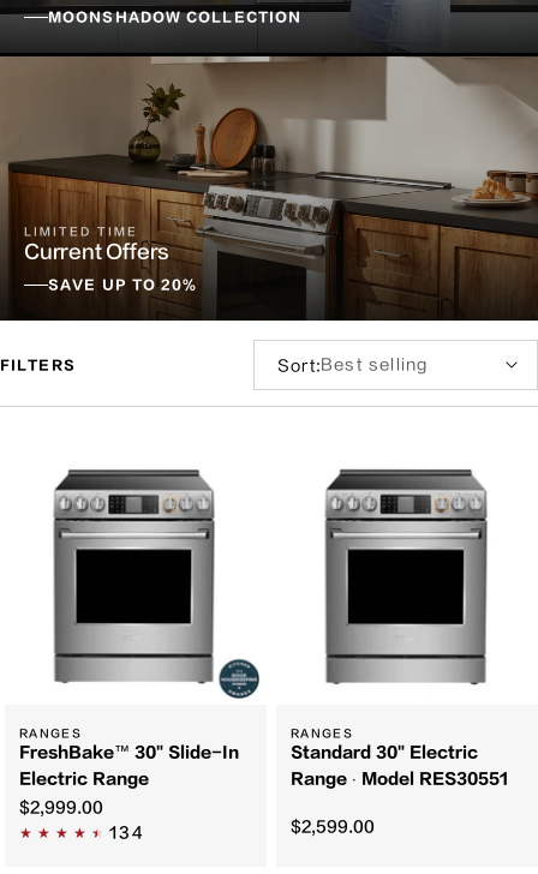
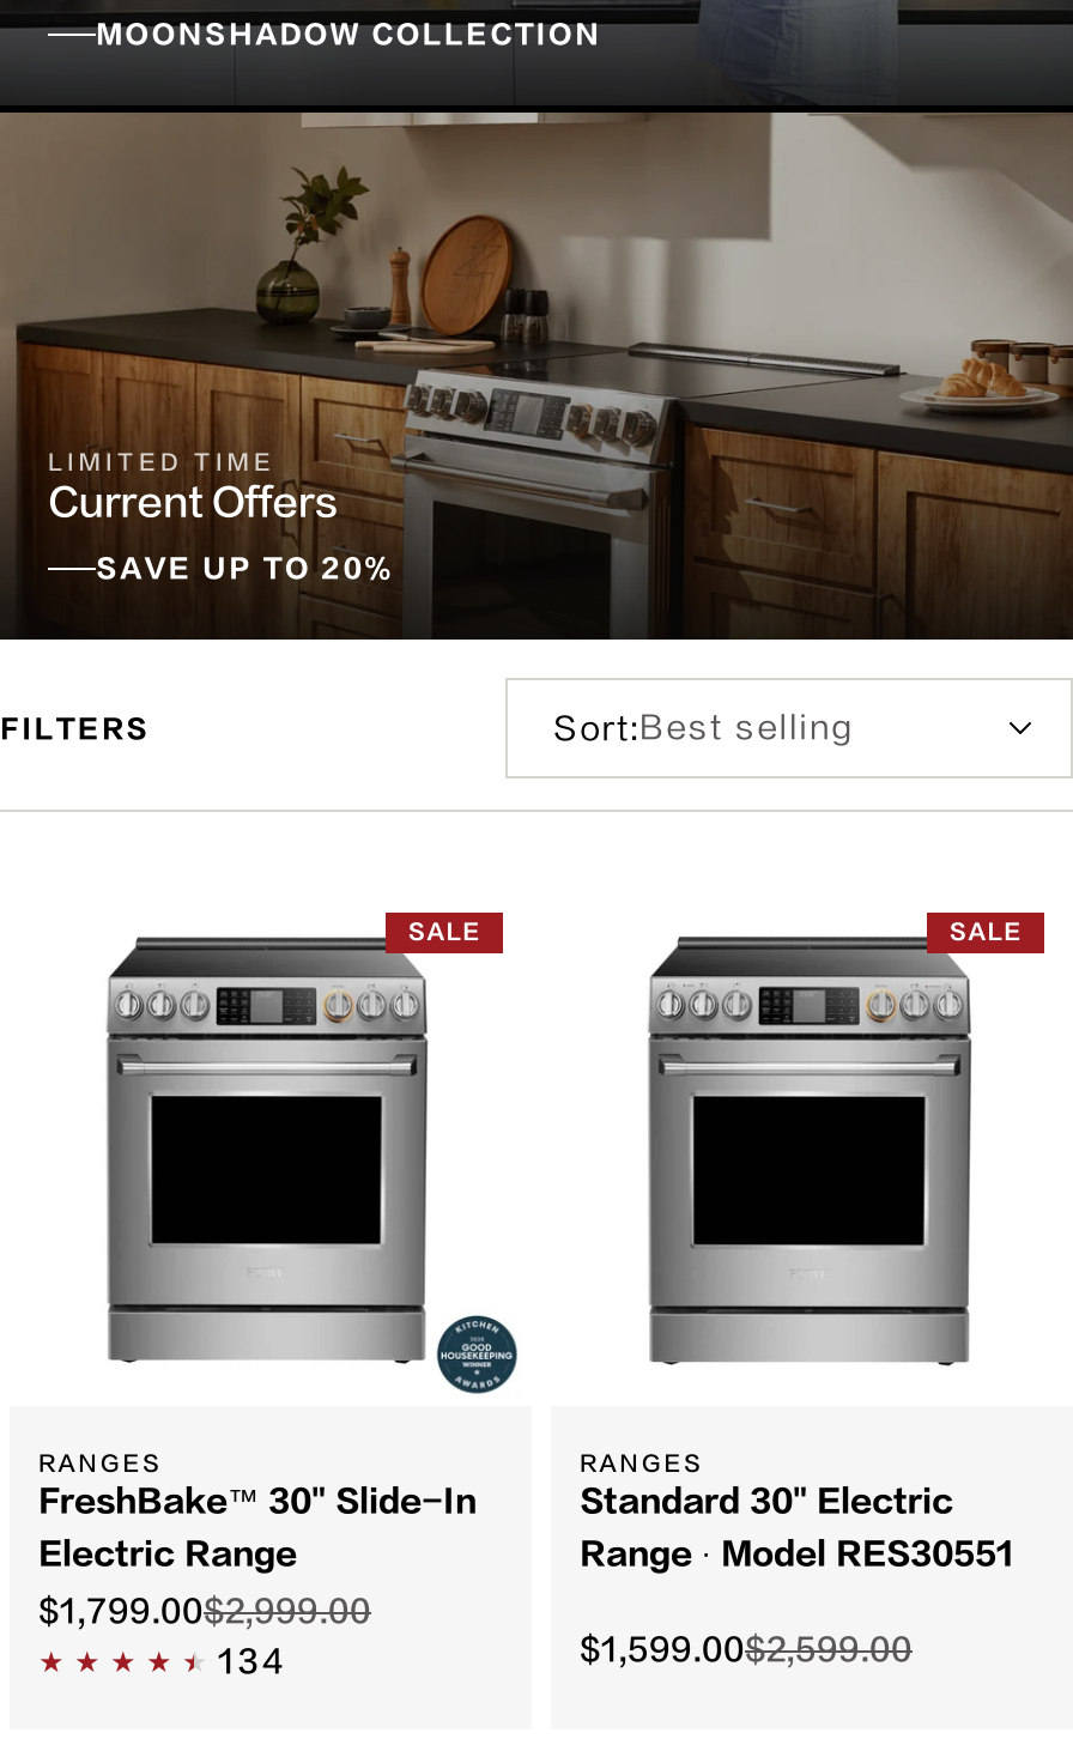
+ SALE

+ SALE

- $2,999.00
+ $1,799.00$2,999.00

- $2,599.00
+ $1,599.00$2,599.00
